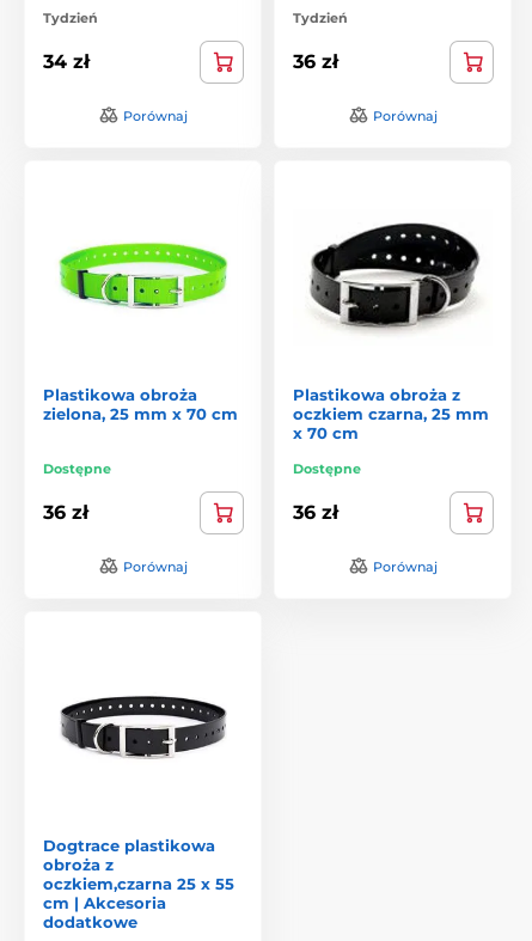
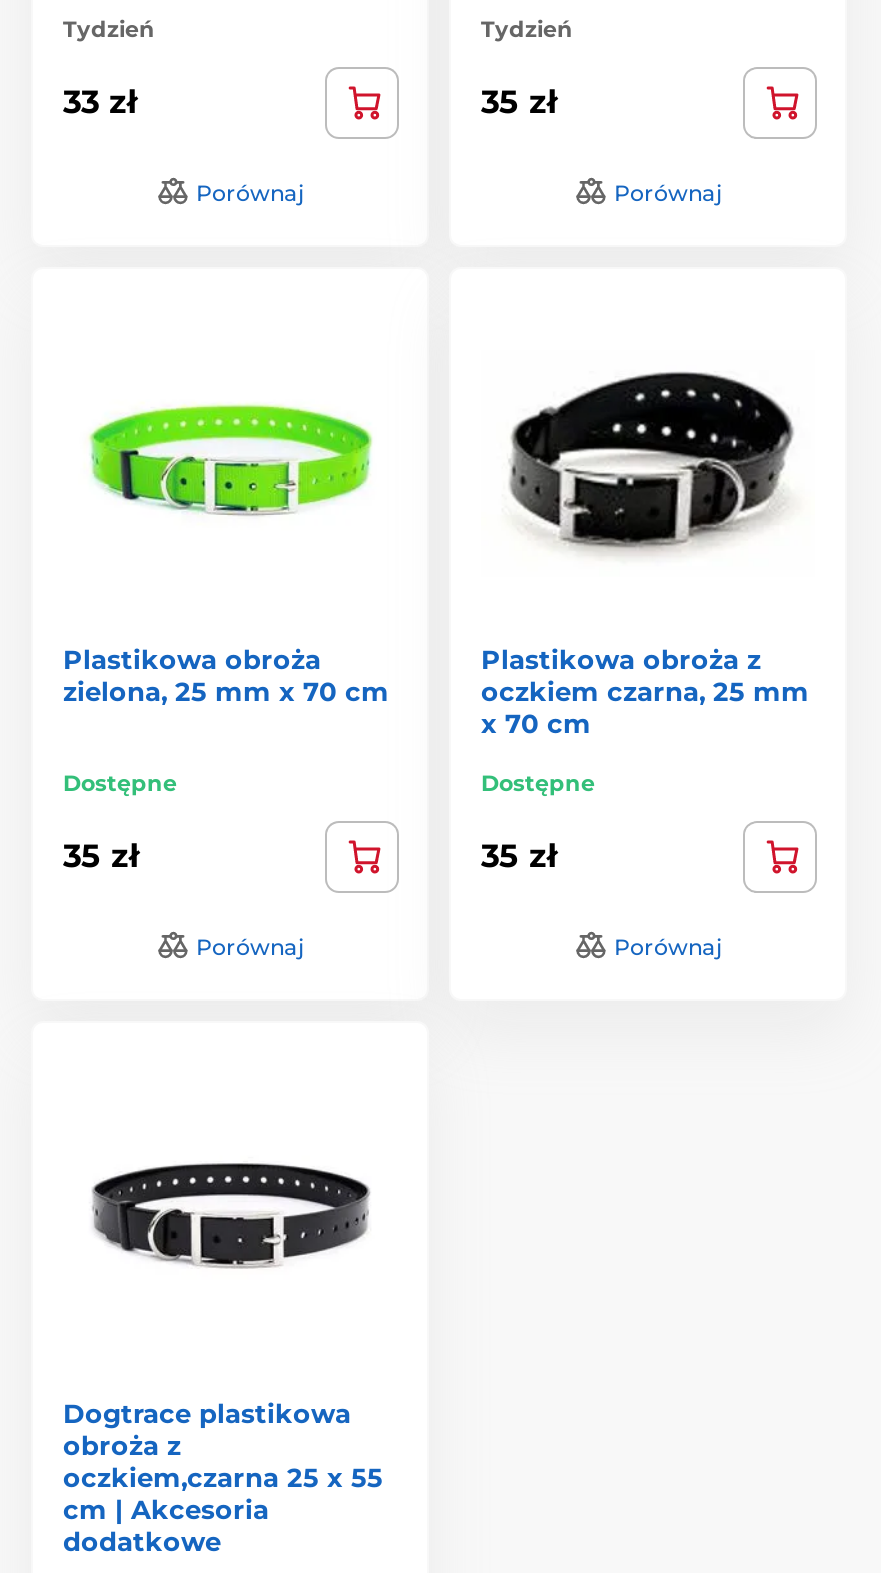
- 34 zł
+ 33 zł

- 36 zł
+ 35 zł

- 36 zł
+ 35 zł

- 36 zł
+ 35 zł
